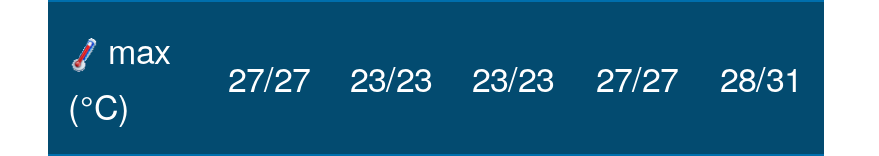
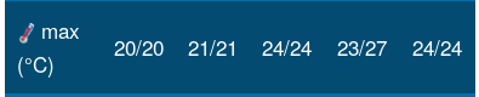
- 27/27
+ 20/20

- 23/23
+ 21/21

- 23/23
+ 24/24

- 27/27
+ 23/27

- 28/31
+ 24/24
